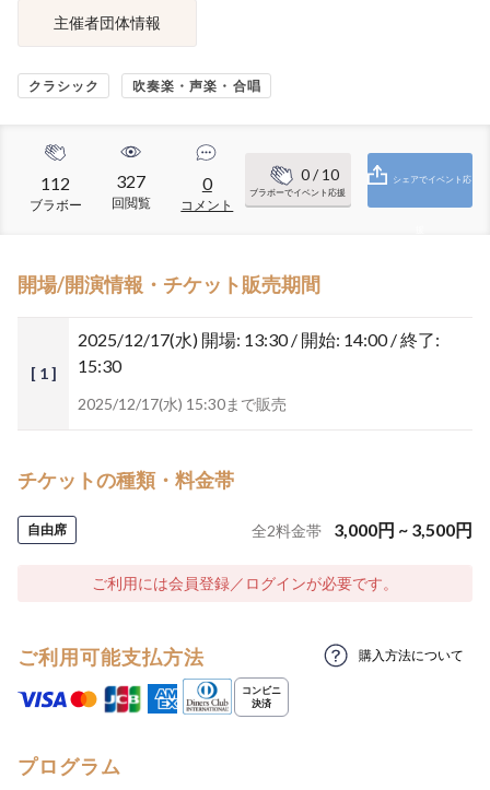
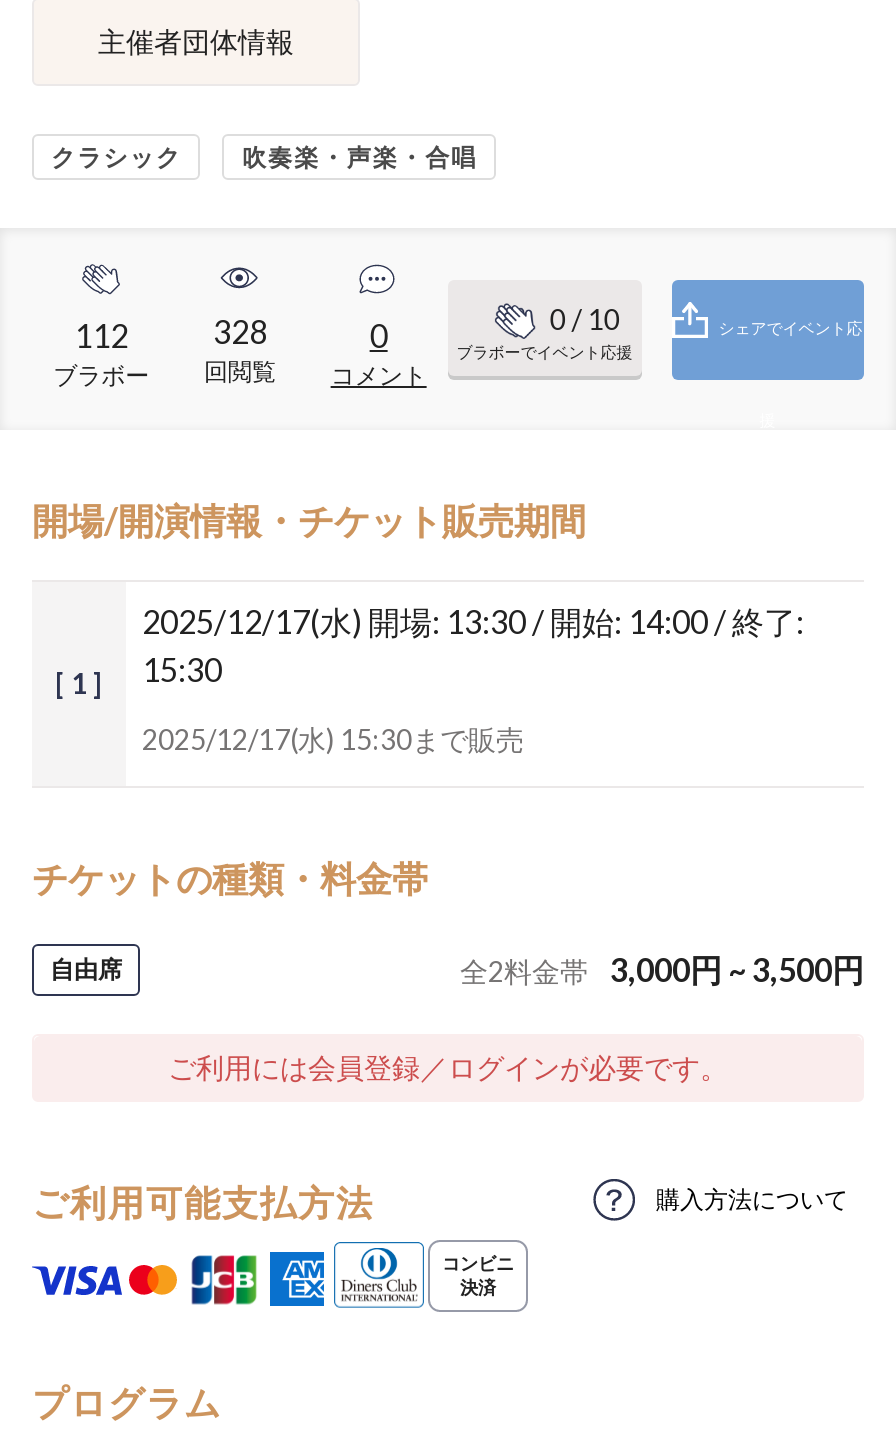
- 327
+ 328
